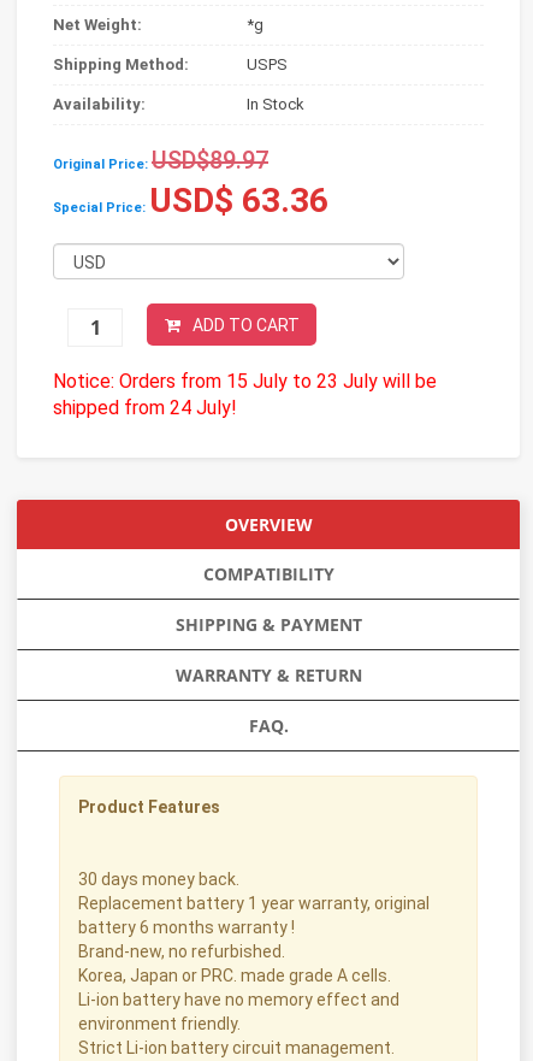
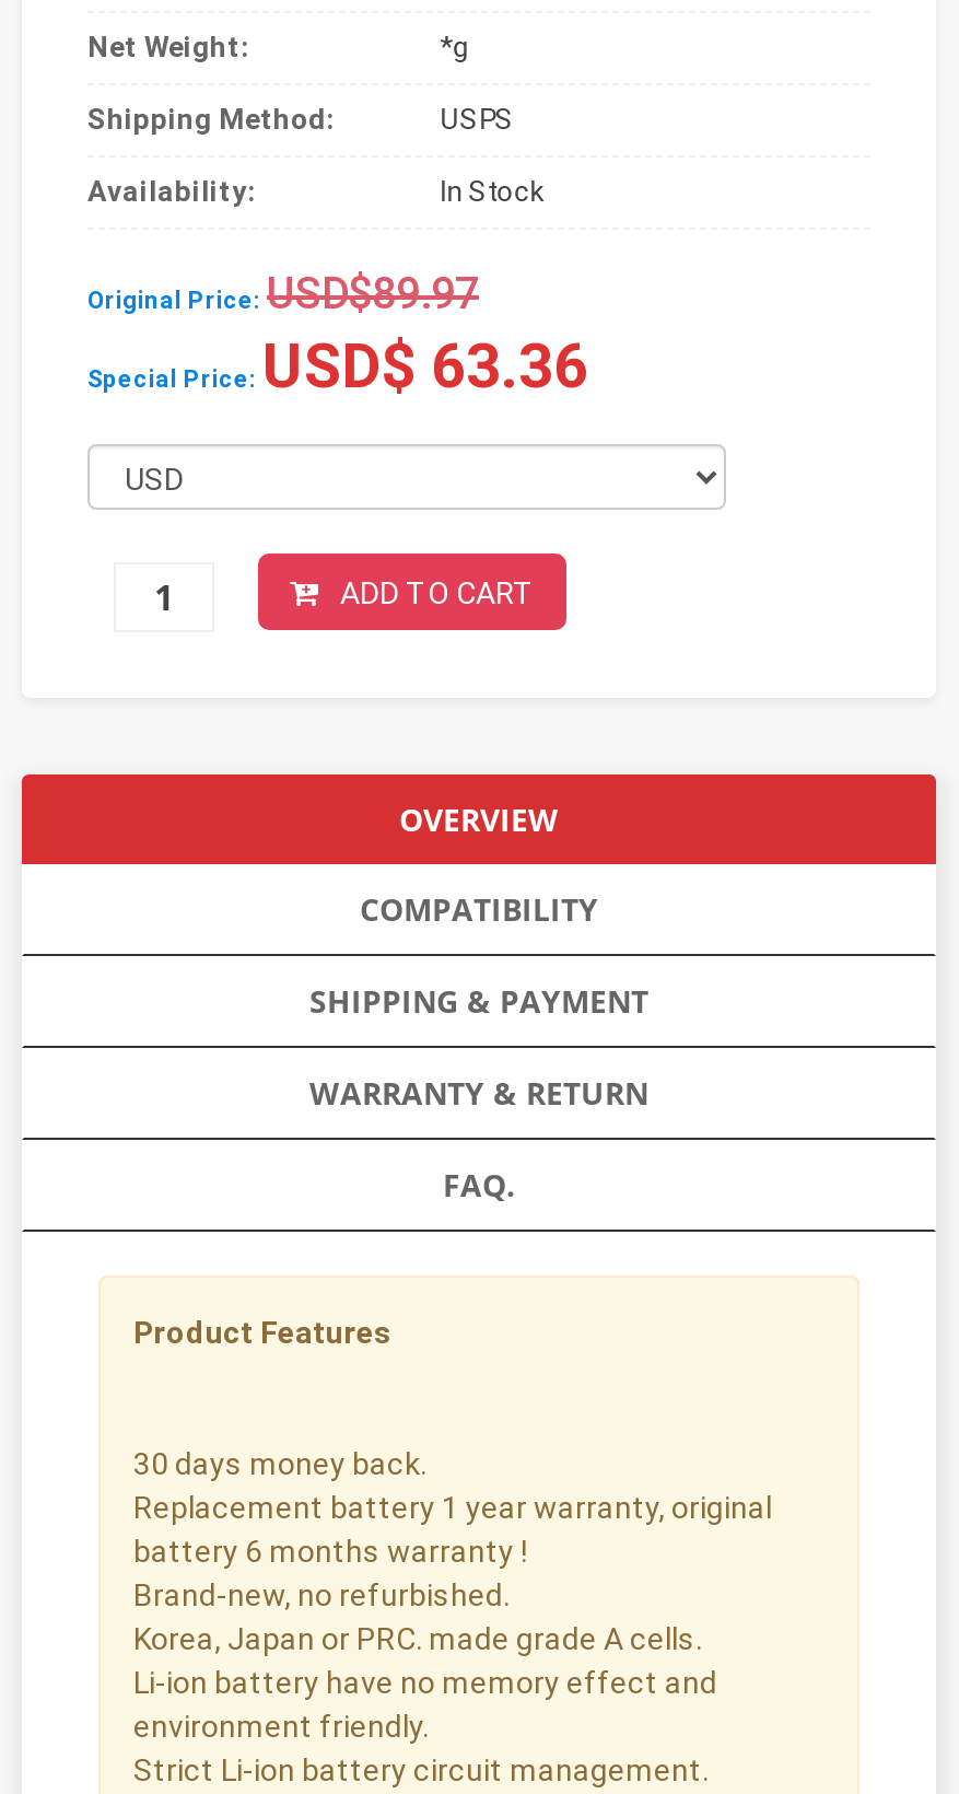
- Notice: Orders from 15 July to 23 July will be
- shipped from 24 July!
